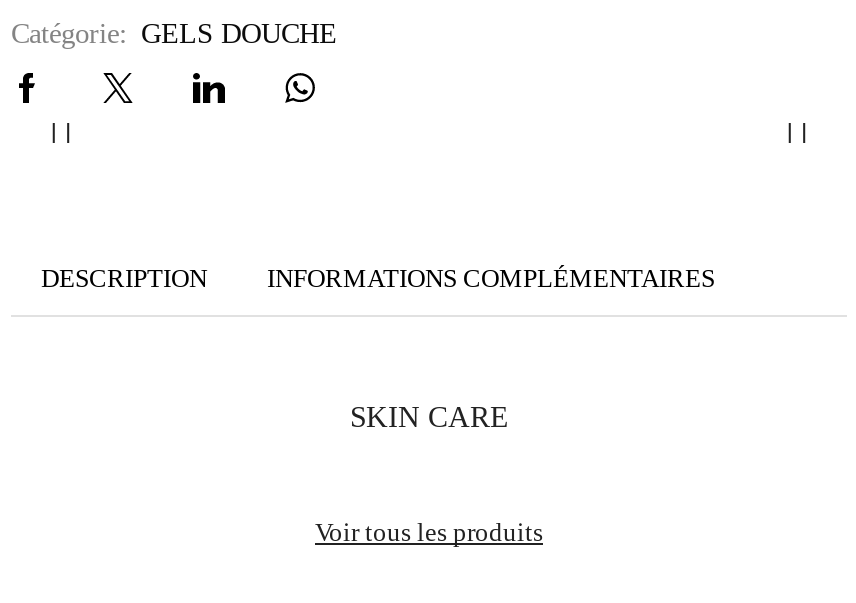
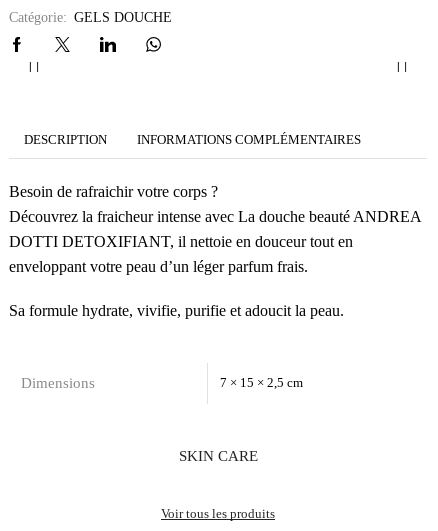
+ Besoin de rafraichir votre corps ?
+ Découvrez la fraicheur intense avec La douche beauté ANDREA
+ DOTTI DETOXIFIANT, il nettoie en douceur tout en
+ enveloppant votre peau d’un léger parfum frais.
+ Sa formule hydrate, vivifie, purifie et adoucit la peau.

+ Dimensions
+ 7 × 15 × 2,5 cm
